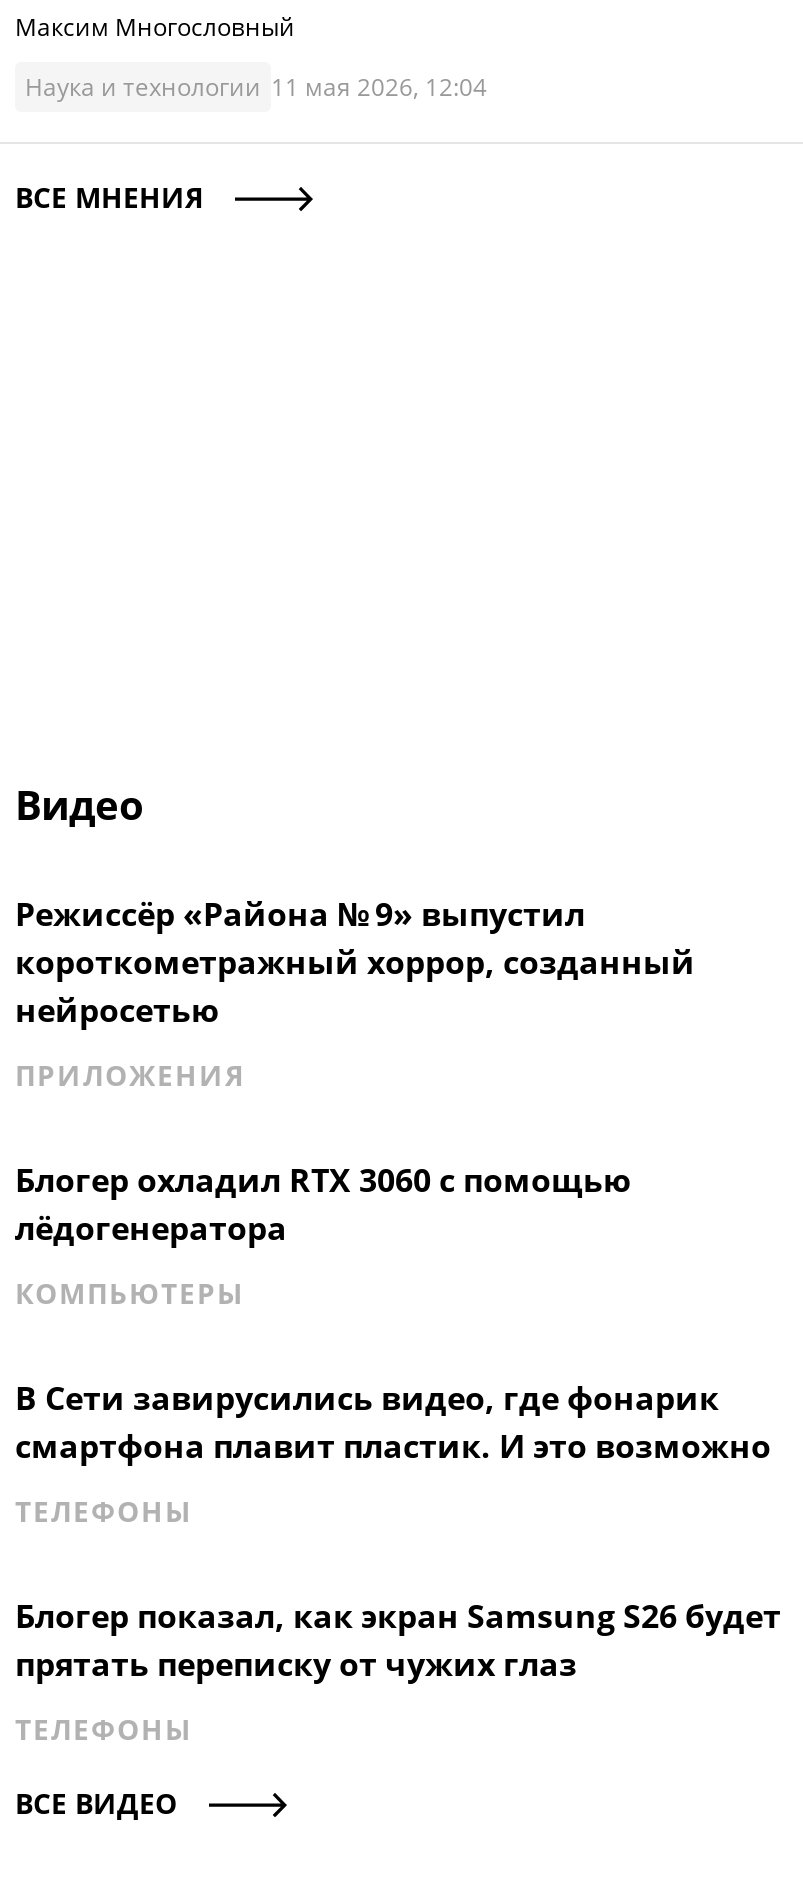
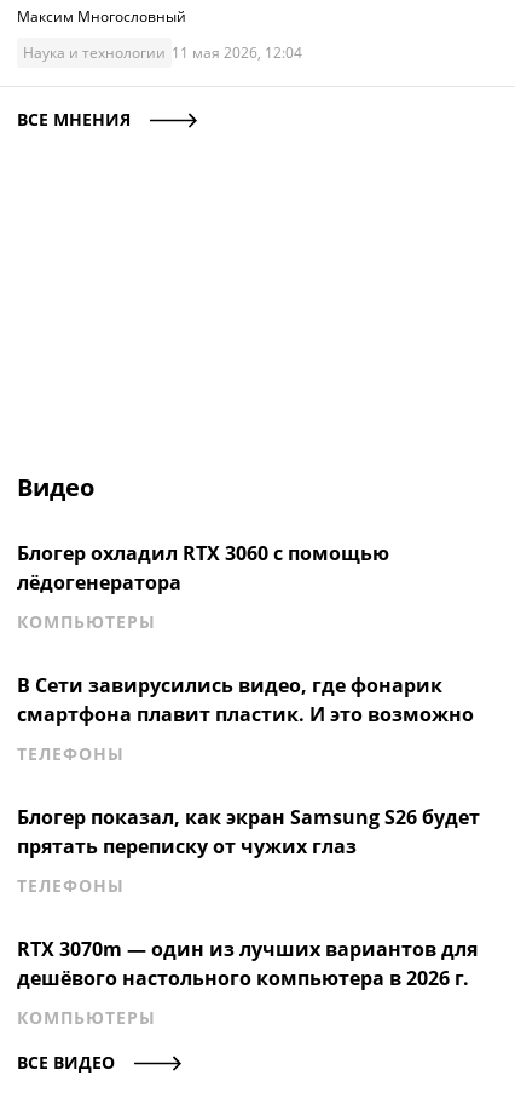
- Режиссёр «Района № 9» выпустил
- короткометражный хоррор, созданный
- нейросетью
- ПРИЛОЖЕНИЯ

moved up: Блогер охладил RTX 3060 с помощью | лёдогенератора | КОМПЬЮТЕРЫ | В Сети завирусились видео, где фонарик | смартфона плавит пластик. И это возможно | ТЕЛЕФОНЫ | прятать переписку от чужих глаз | ТЕЛЕФОНЫ

+ RTX 3070m — один из лучших вариантов для
+ дешёвого настольного компьютера в 2026 г.
+ КОМПЬЮТЕРЫ
